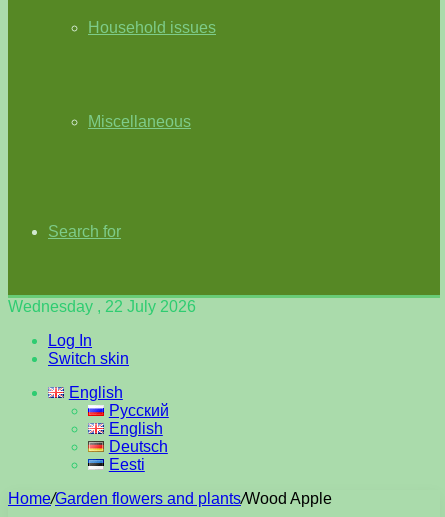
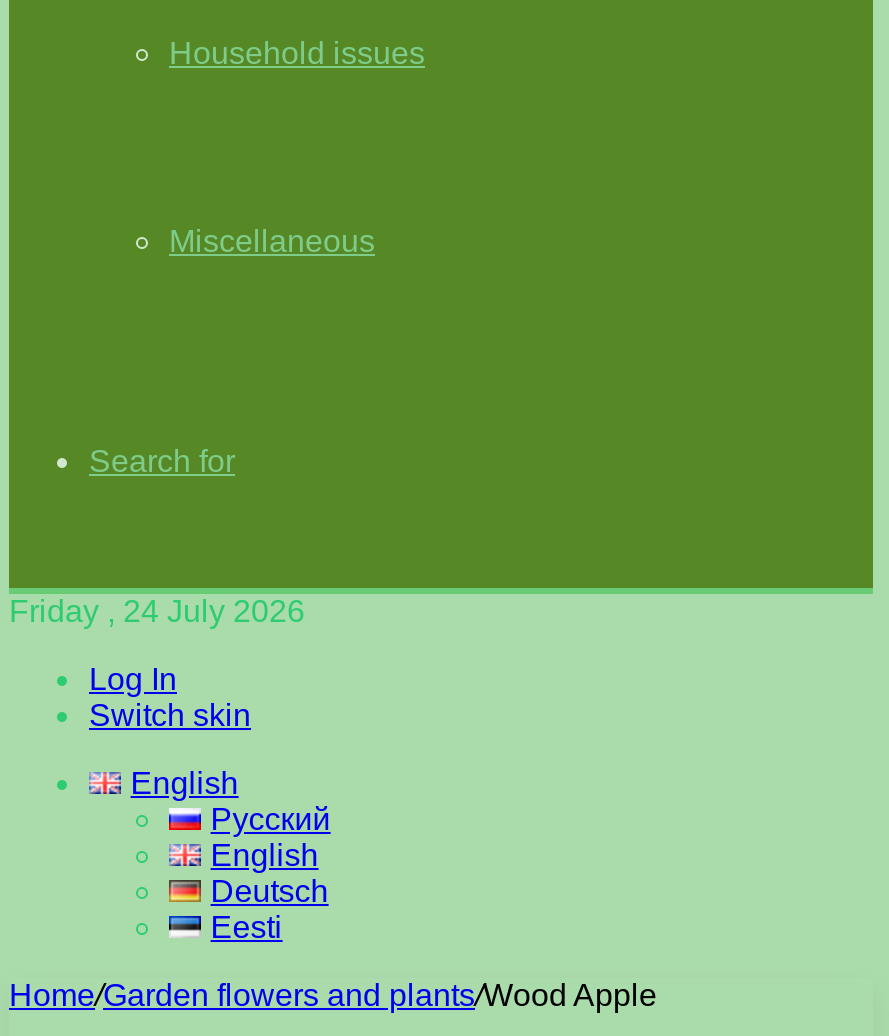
- Wednesday , 22 July 2026
+ Friday , 24 July 2026
